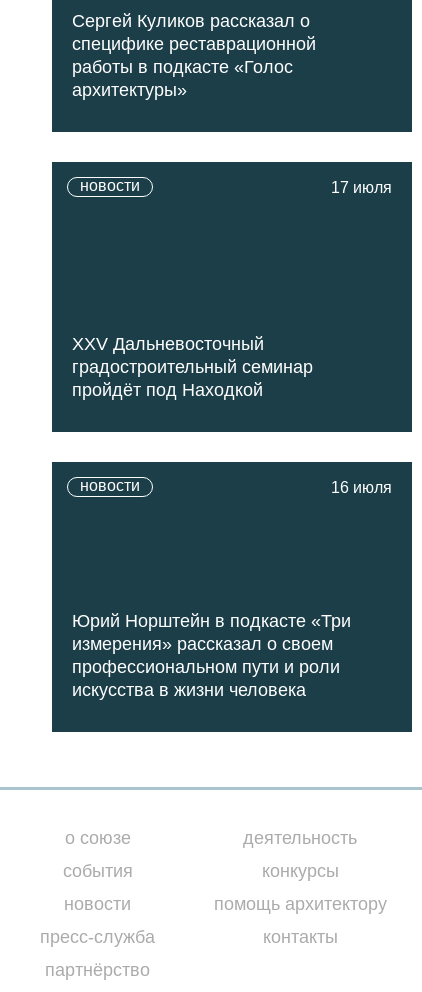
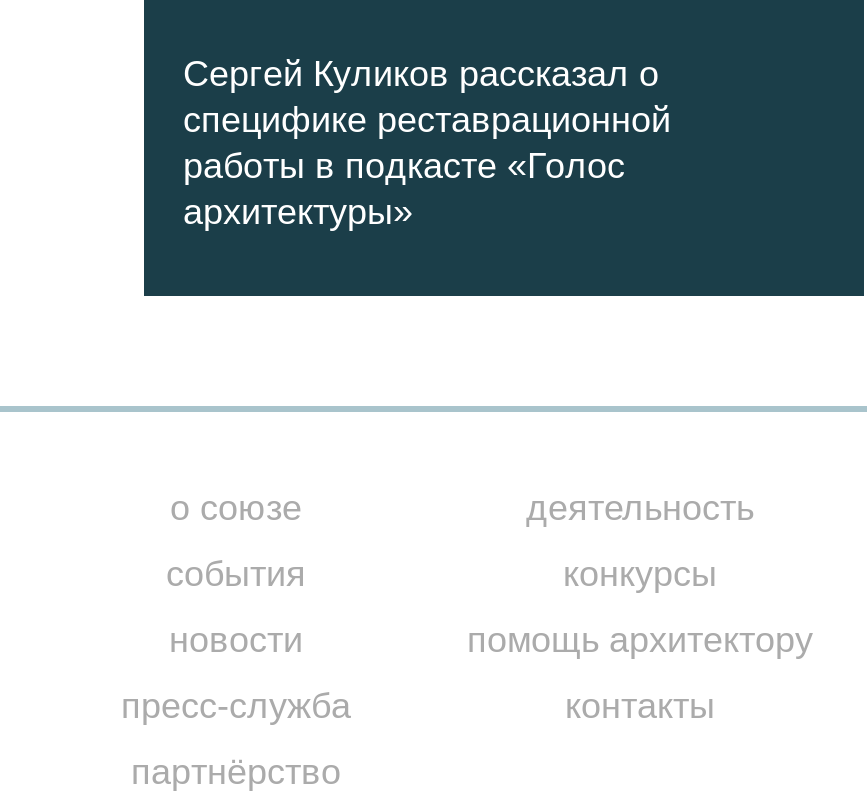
- новости
- 17 июля

- XXV Дальневосточный
- градостроительный семинар
- пройдёт под Находкой

- новости
- 16 июля

- Юрий Норштейн в подкасте «Три
- измерения» рассказал о своем
- профессиональном пути и роли
- искусства в жизни человека
